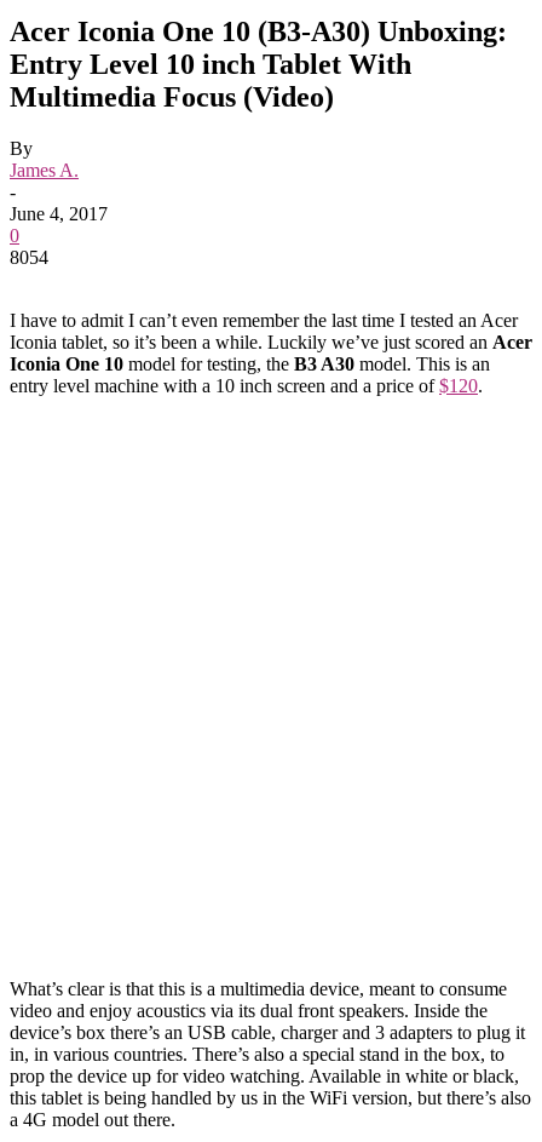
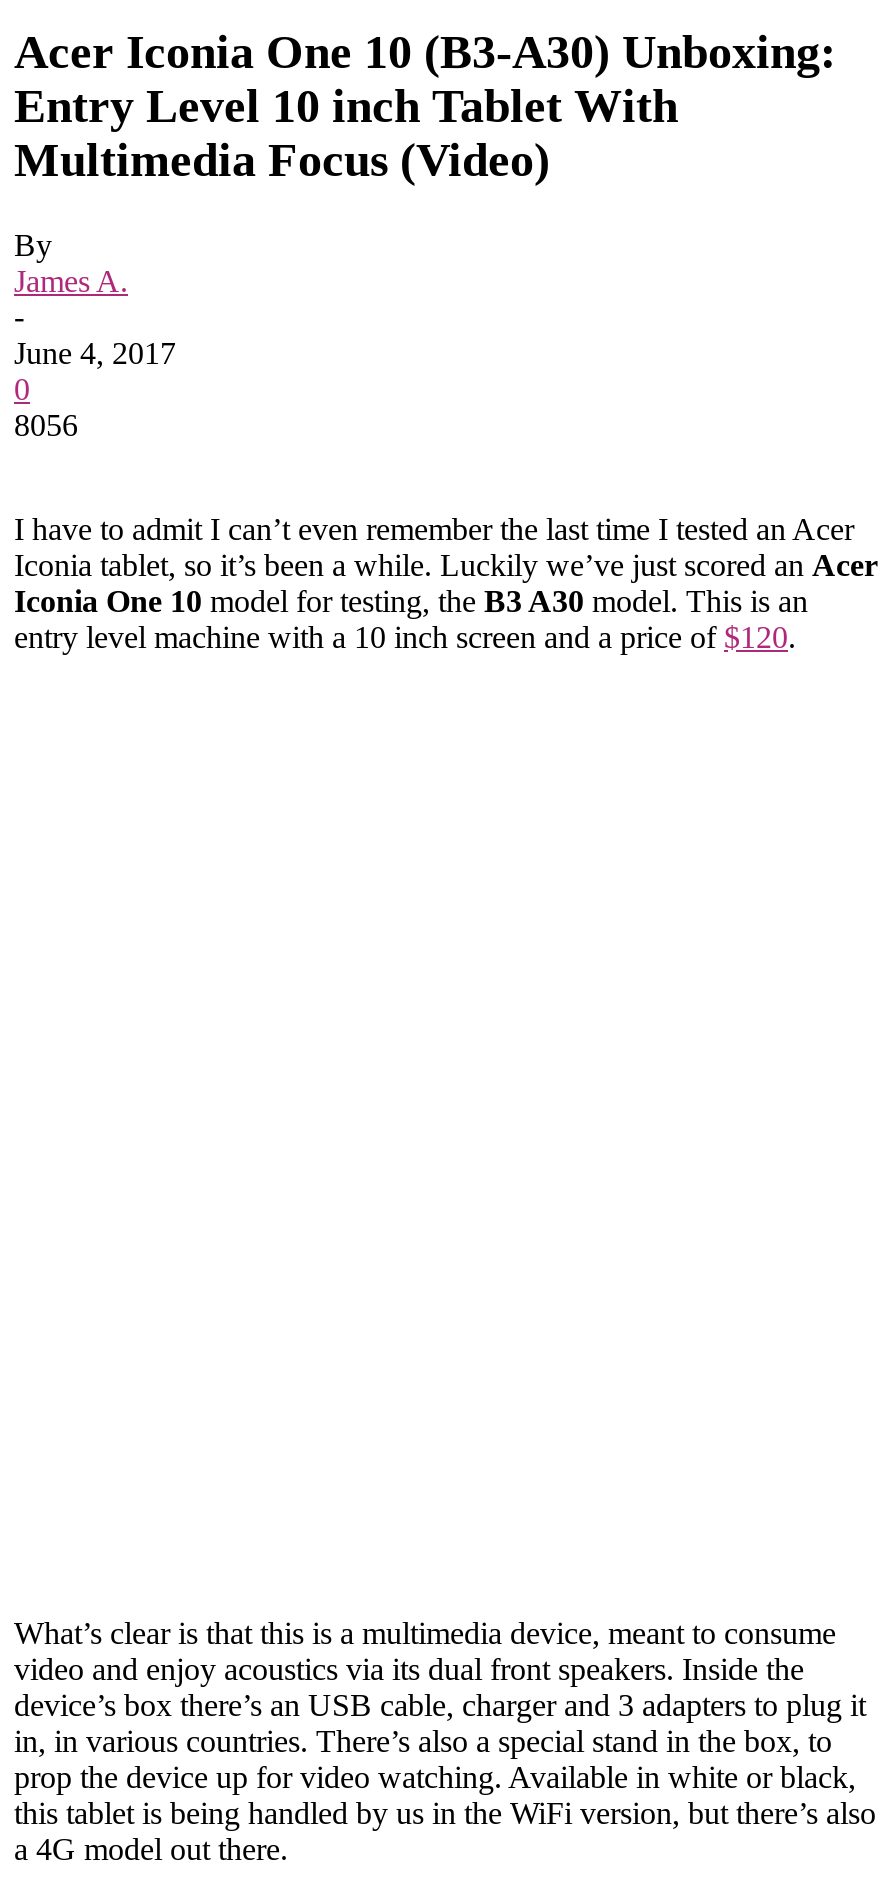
- 8054
+ 8056
